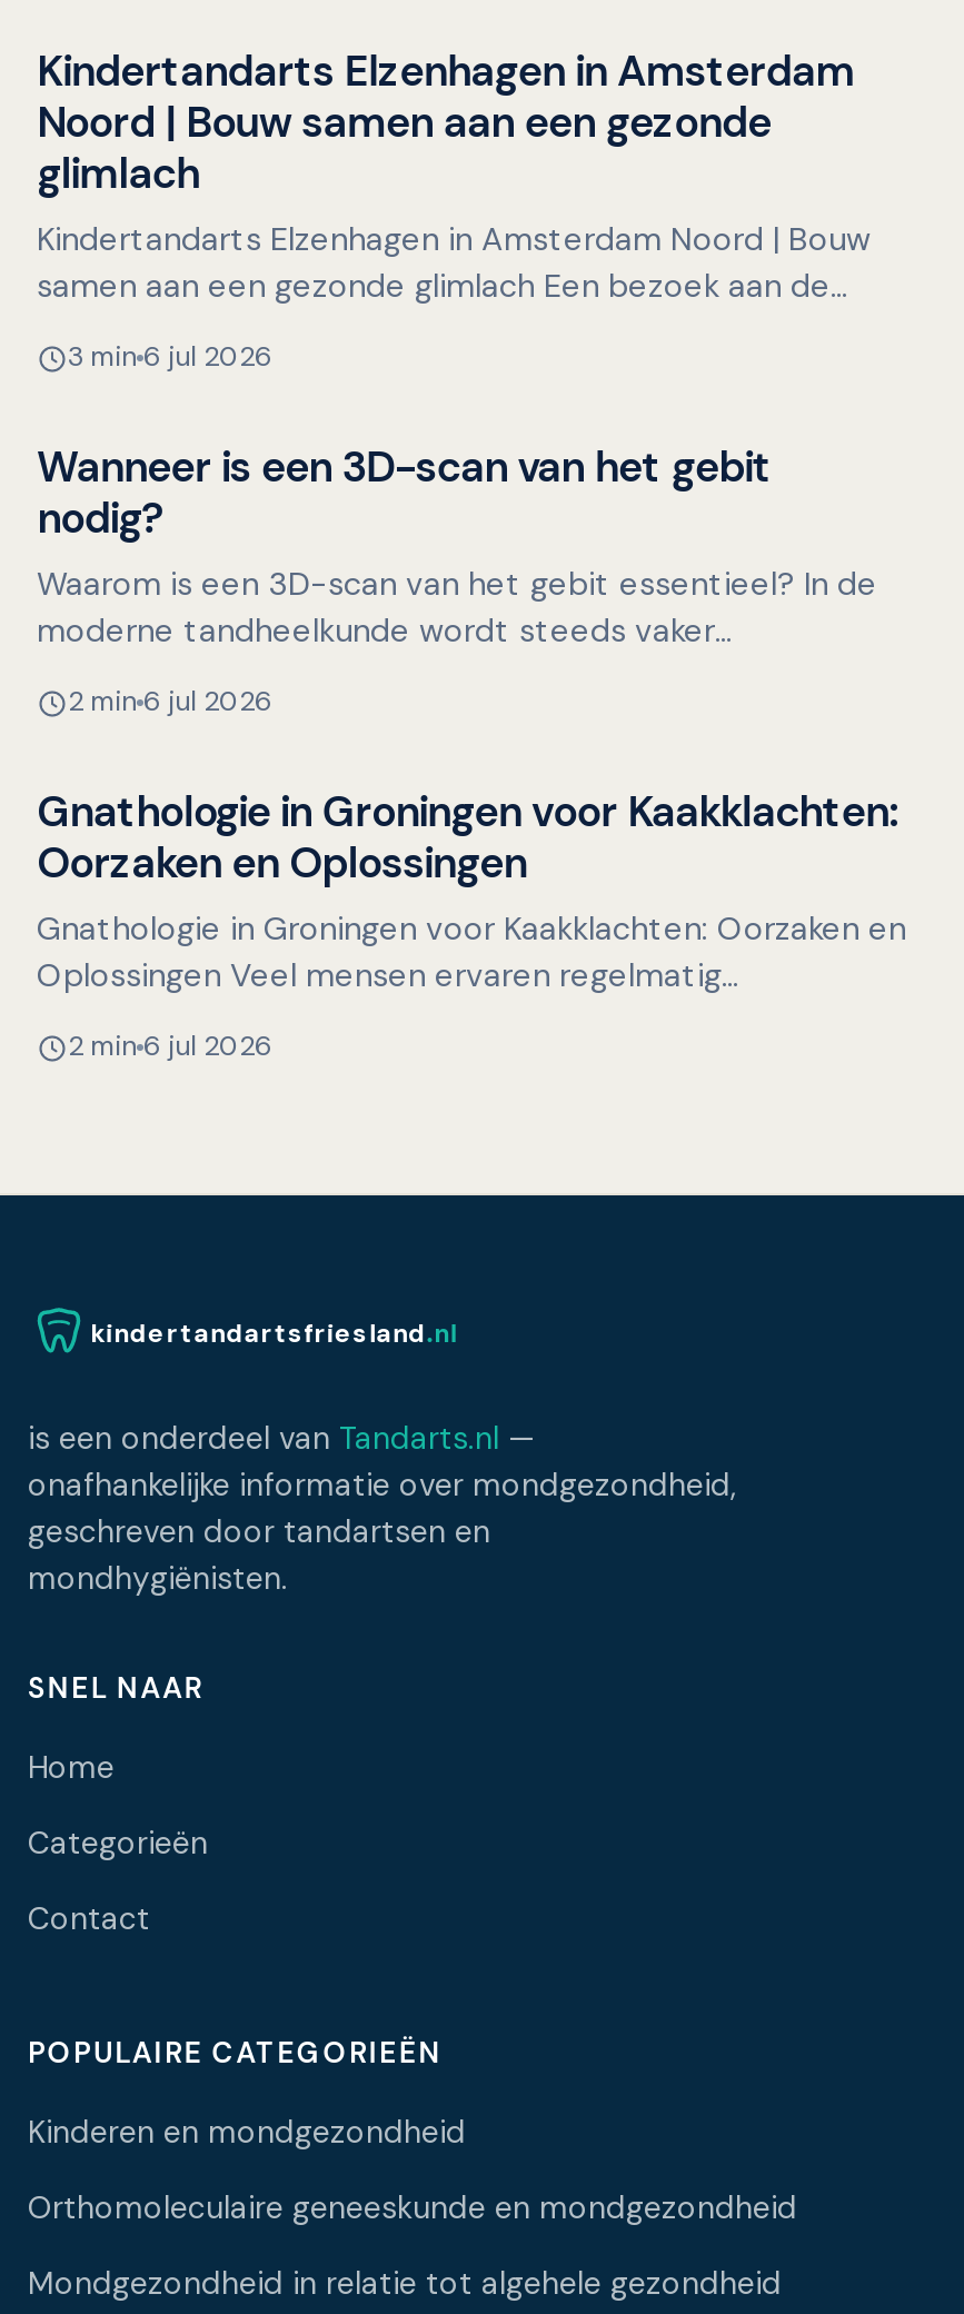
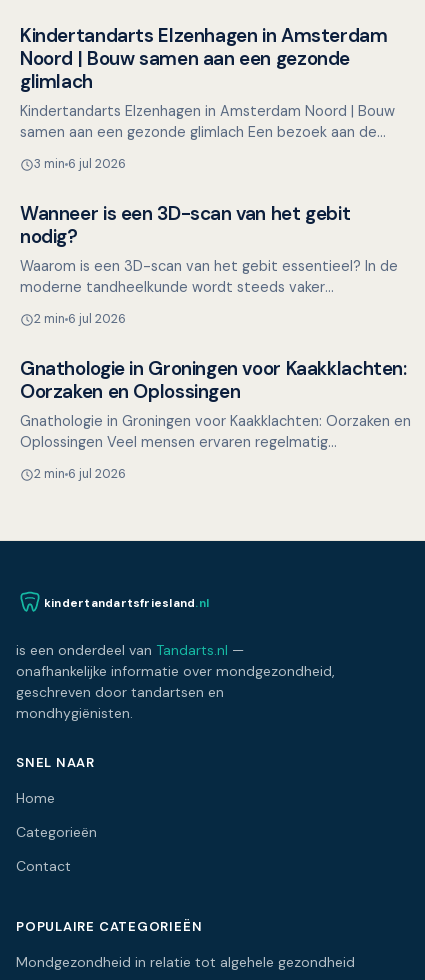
- Kinderen en mondgezondheid
- Orthomoleculaire geneeskunde en mondgezondheid
